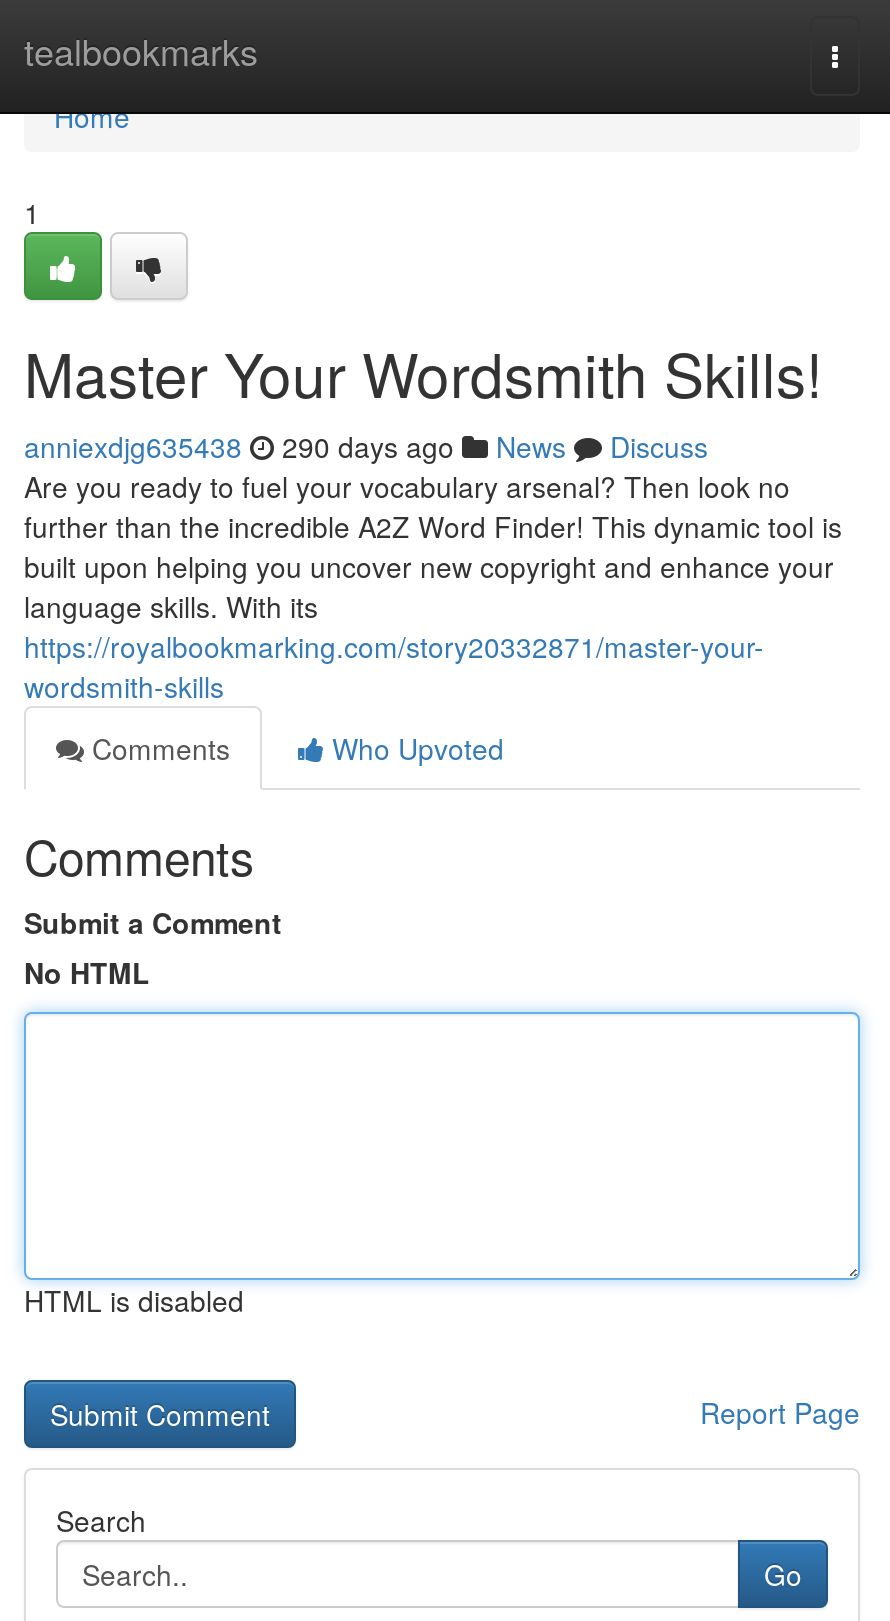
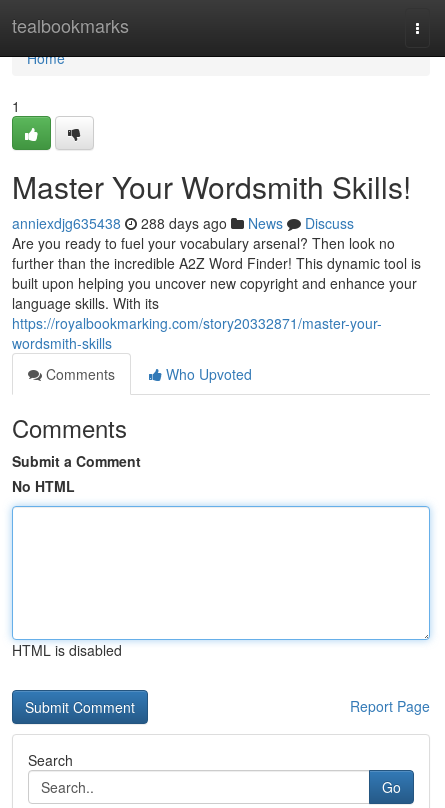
- anniexdjg635438 290 days ago News Discuss
+ anniexdjg635438 288 days ago News Discuss
